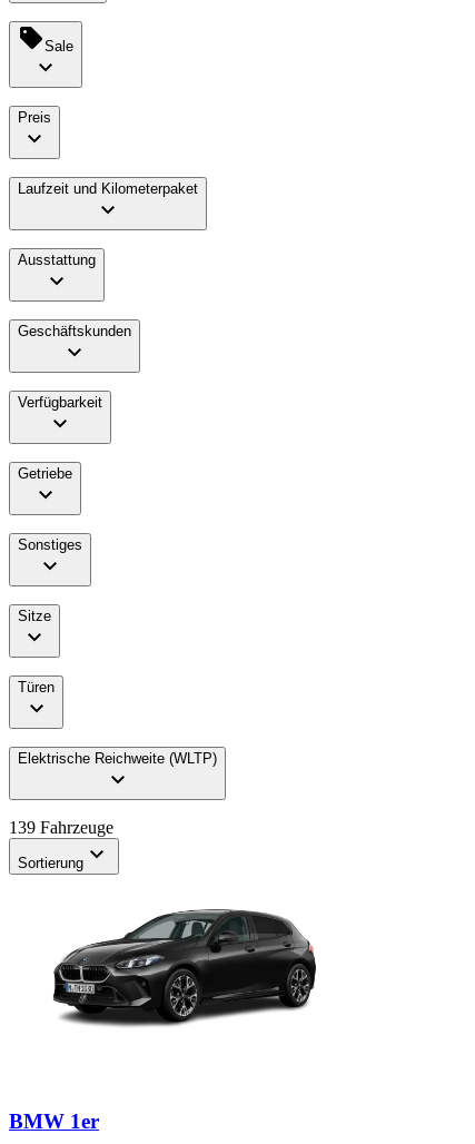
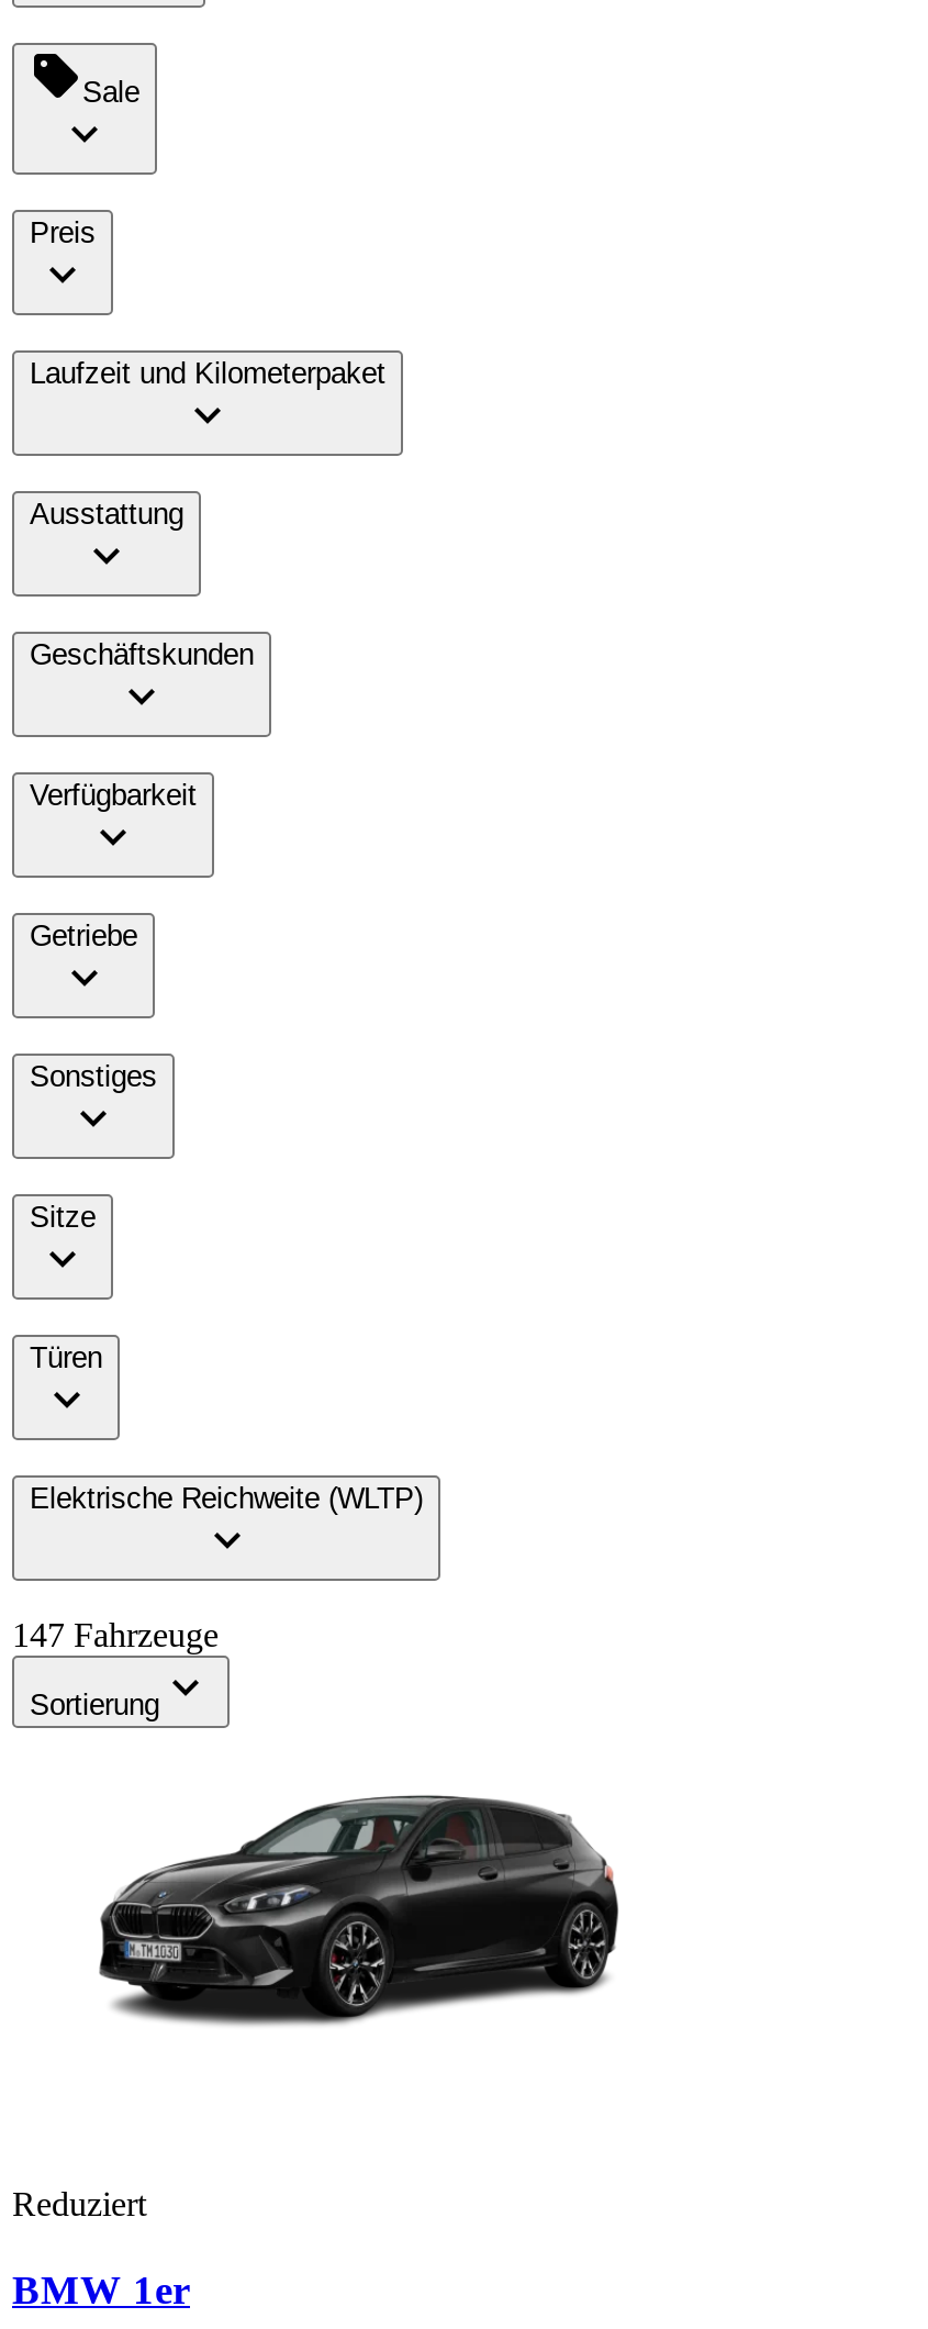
- 139 Fahrzeuge
+ 147 Fahrzeuge

+ Reduziert
